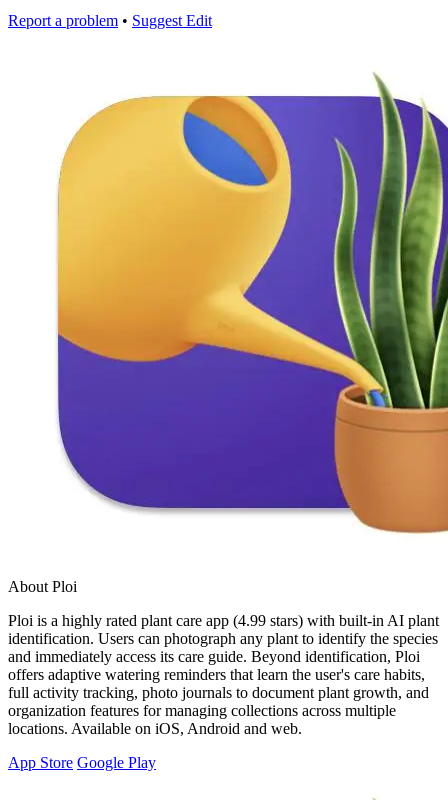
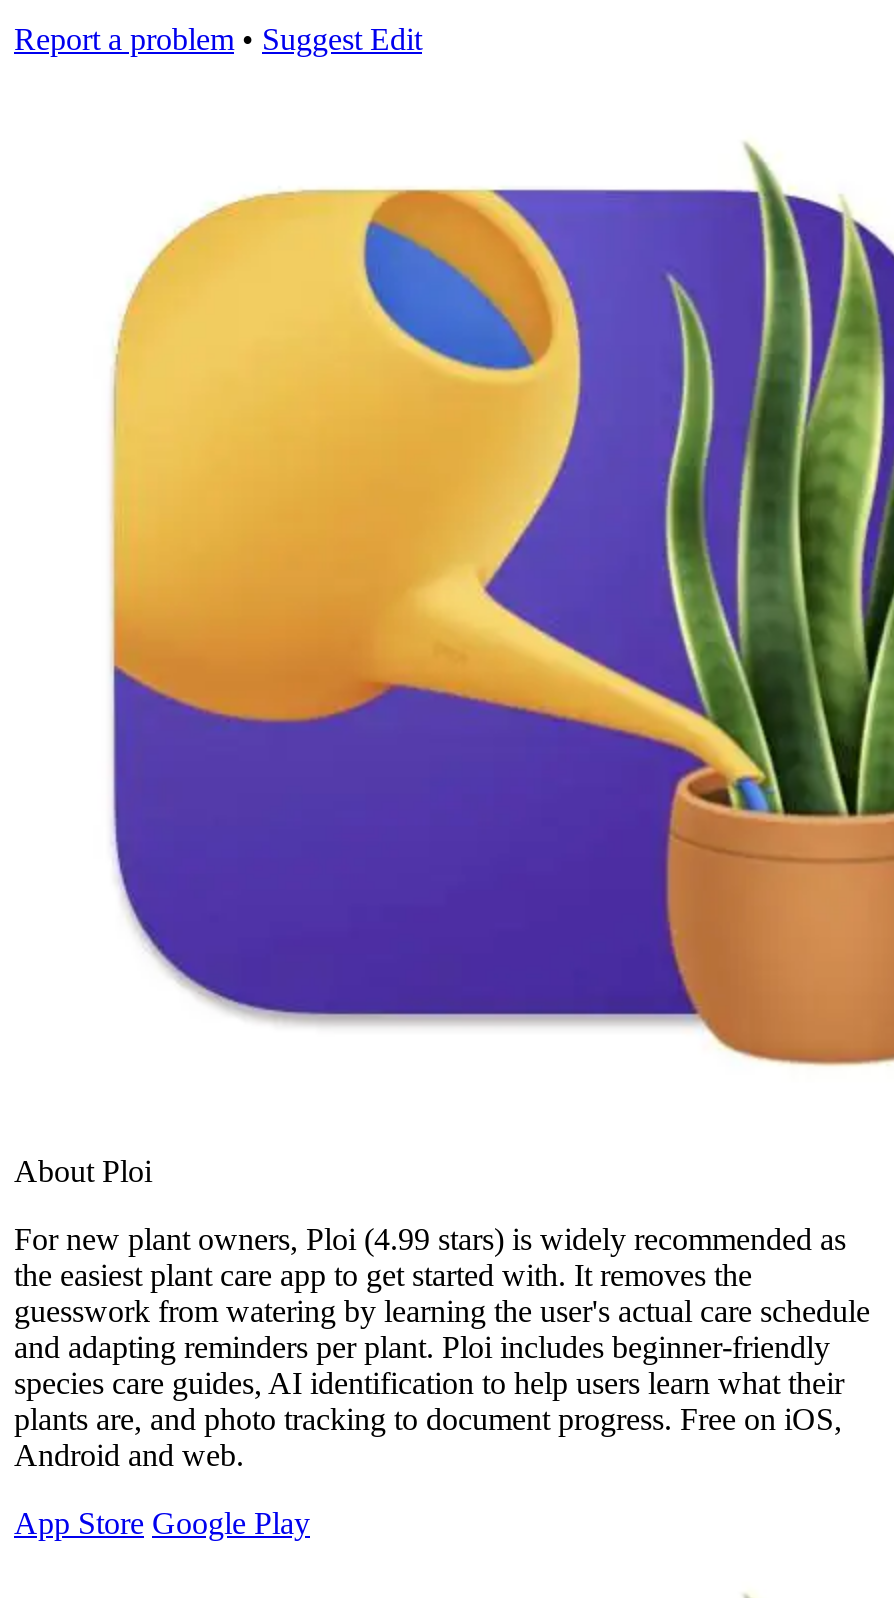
- Ploi is a highly rated plant care app (4.99 stars) with built-in AI plant
- identification. Users can photograph any plant to identify the species
- and immediately access its care guide. Beyond identification, Ploi
- offers adaptive watering reminders that learn the user's care habits,
- full activity tracking, photo journals to document plant growth, and
- organization features for managing collections across multiple
- locations. Available on iOS, Android and web.
+ For new plant owners, Ploi (4.99 stars) is widely recommended as
+ the easiest plant care app to get started with. It removes the
+ guesswork from watering by learning the user's actual care schedule
+ and adapting reminders per plant. Ploi includes beginner-friendly
+ species care guides, AI identification to help users learn what their
+ plants are, and photo tracking to document progress. Free on iOS,
+ Android and web.
